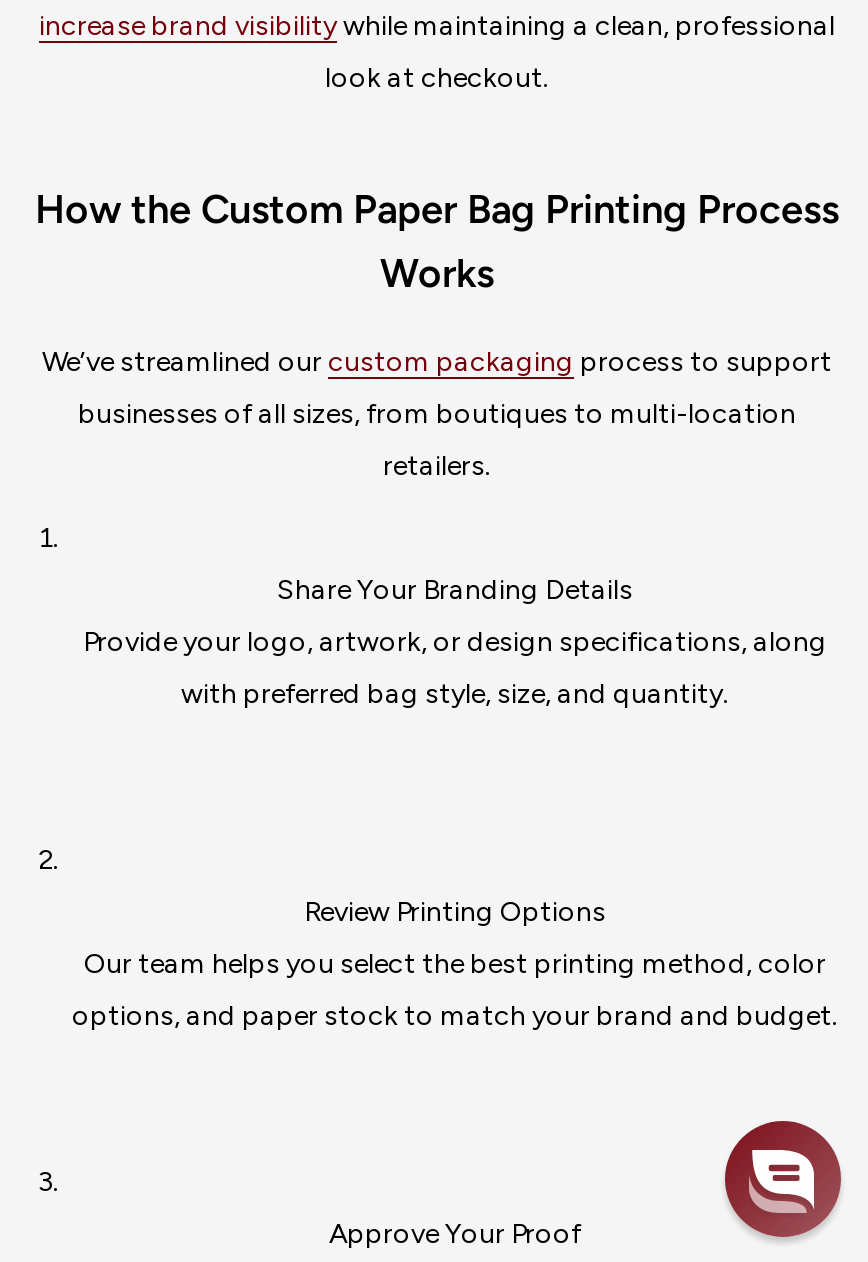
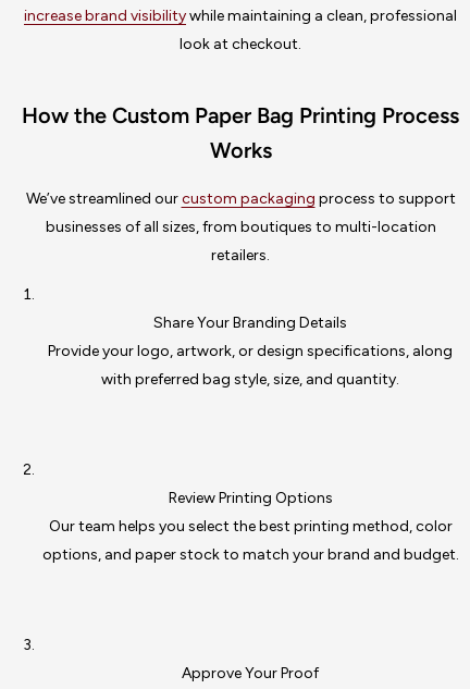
- [image]
